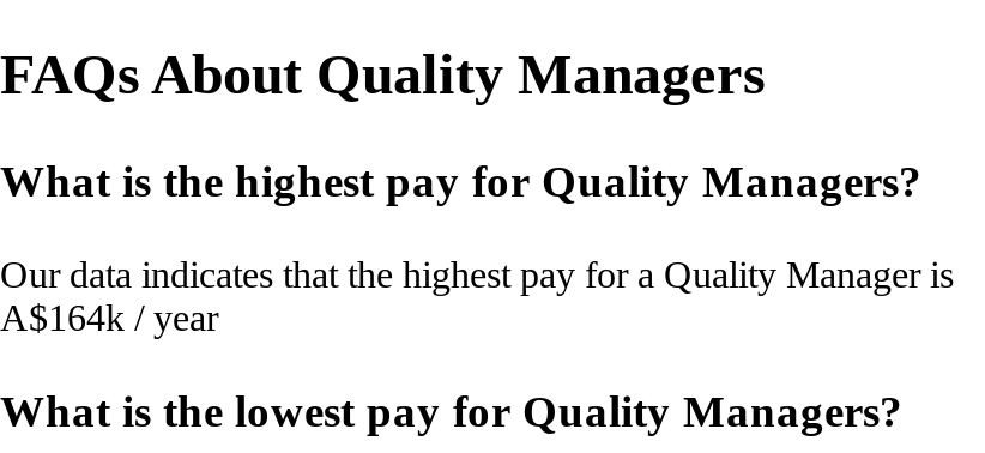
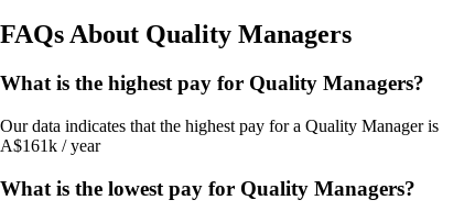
- A$164k / year
+ A$161k / year
